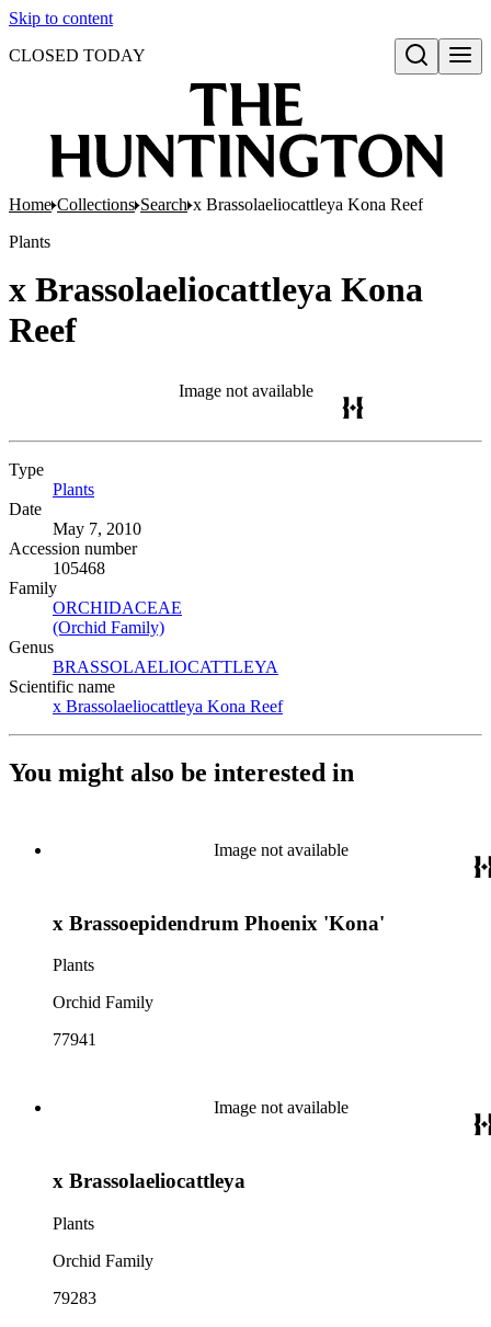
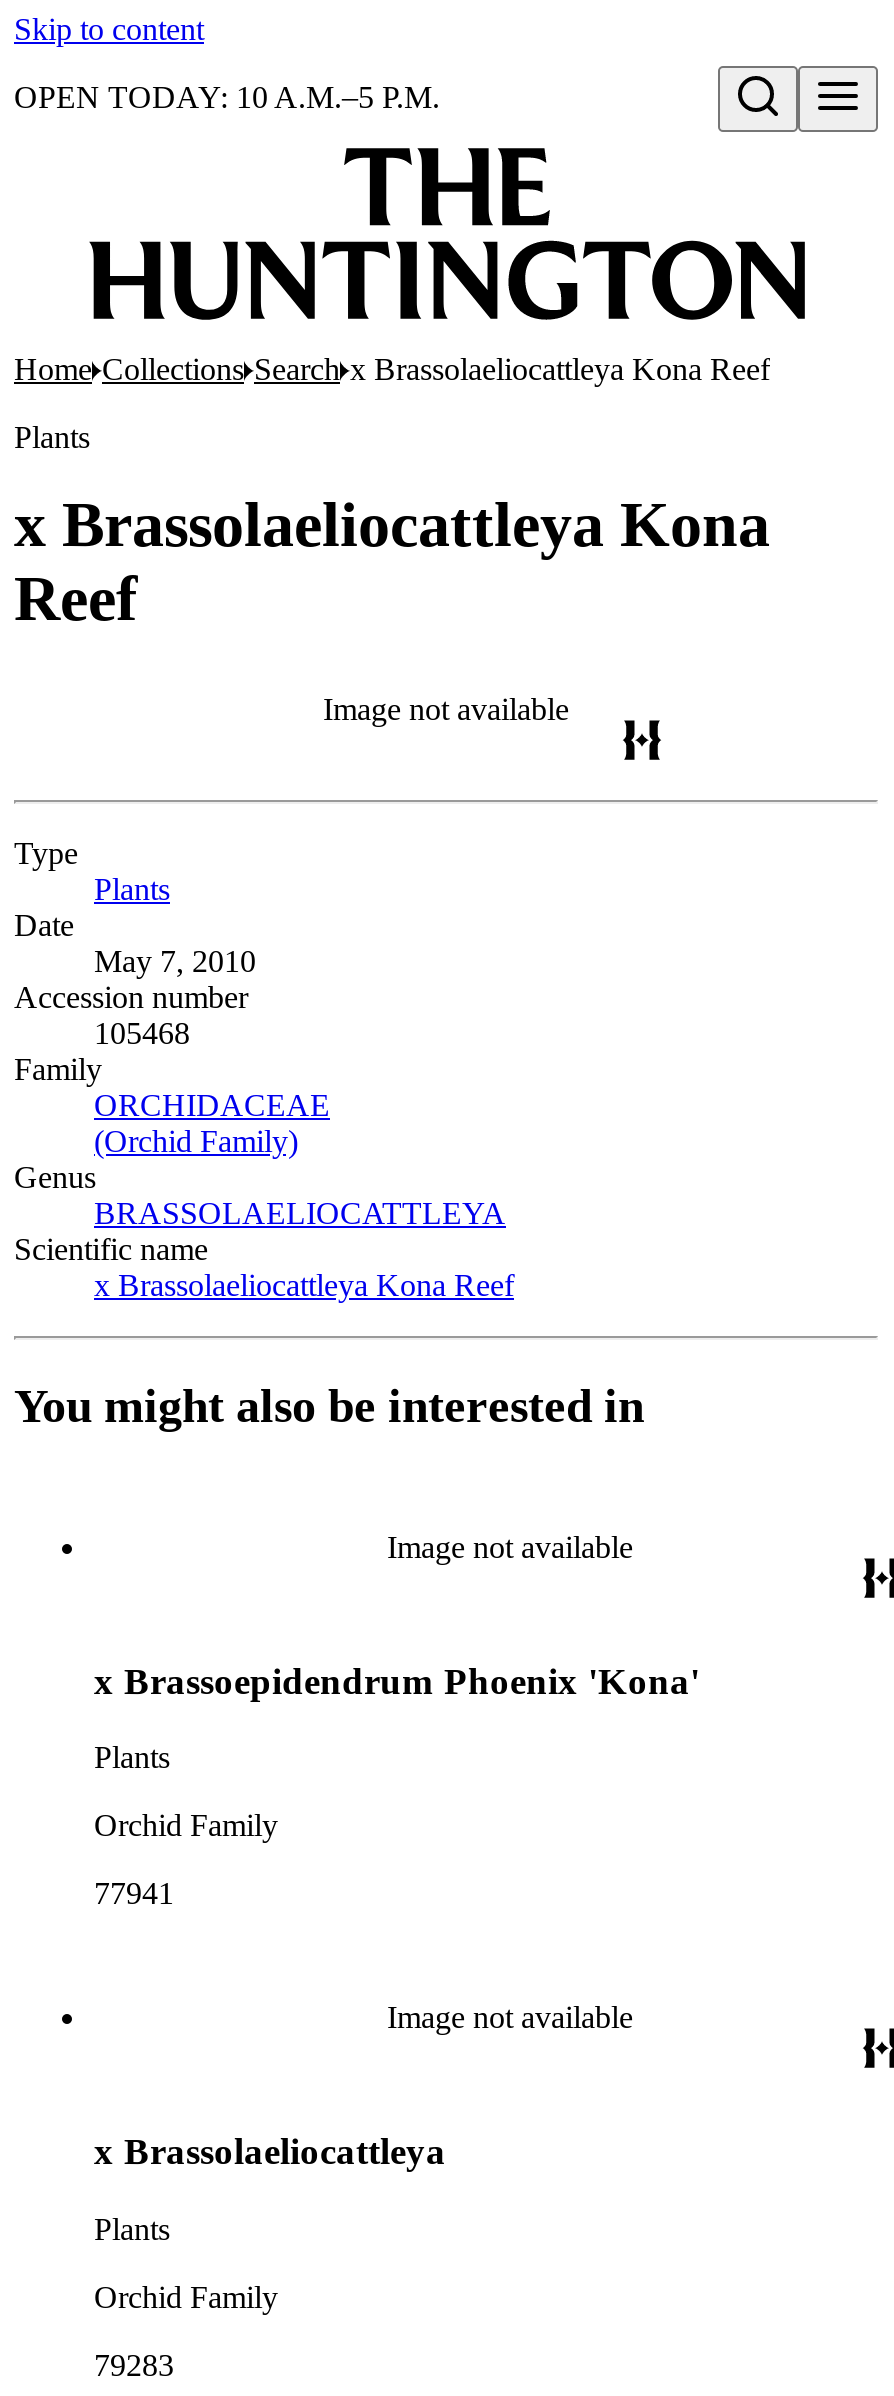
- CLOSED TODAY
+ OPEN TODAY: 10 A.M.–5 P.M.
